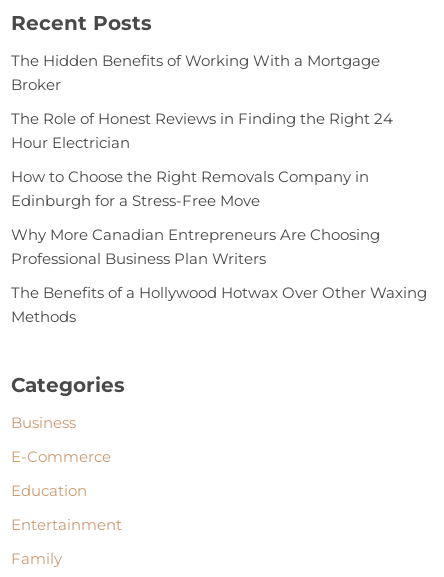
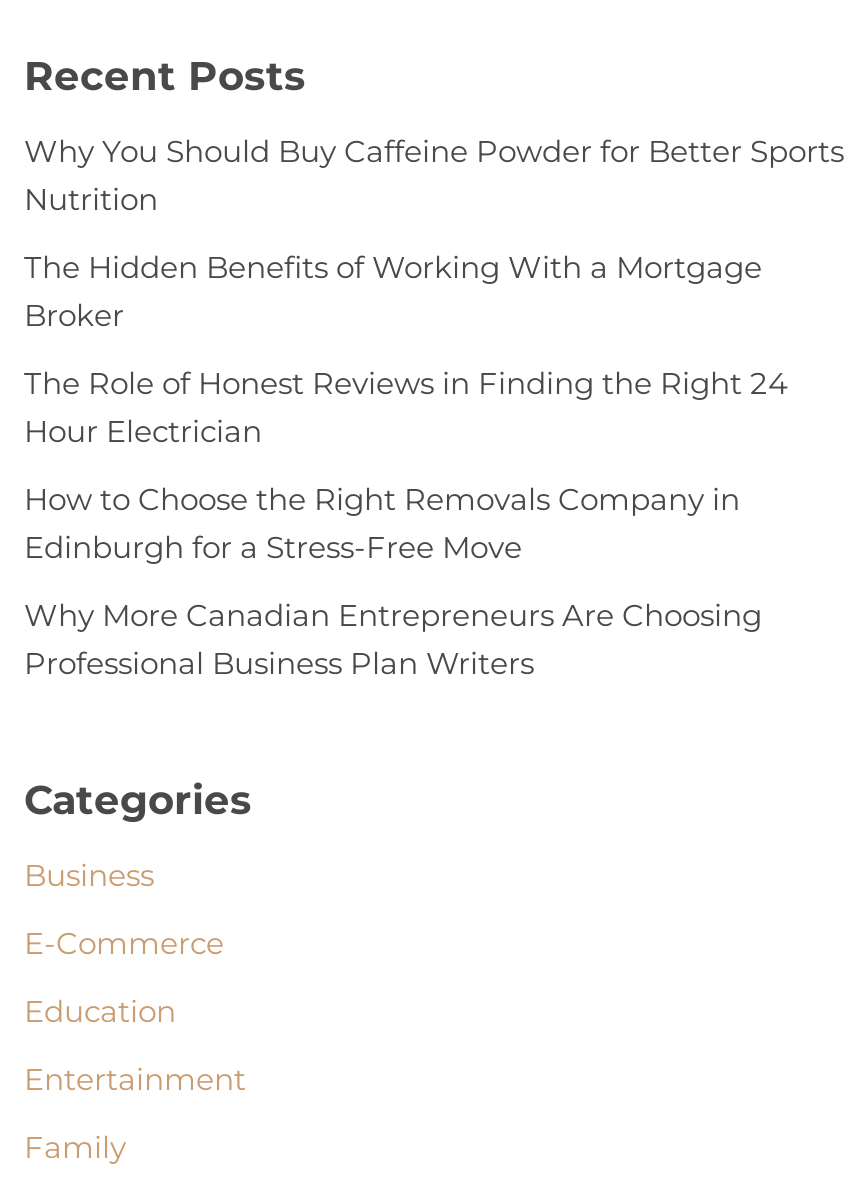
+ Why You Should Buy Caffeine Powder for Better Sports
+ Nutrition

moved down: The Hidden Benefits of Working With a Mortgage | Broker | The Role of Honest Reviews in Finding the Right 24 | Hour Electrician | How to Choose the Right Removals Company in | Edinburgh for a Stress-Free Move | Why More Canadian Entrepreneurs Are Choosing | Professional Business Plan Writers

- The Benefits of a Hollywood Hotwax Over Other Waxing
- Methods
